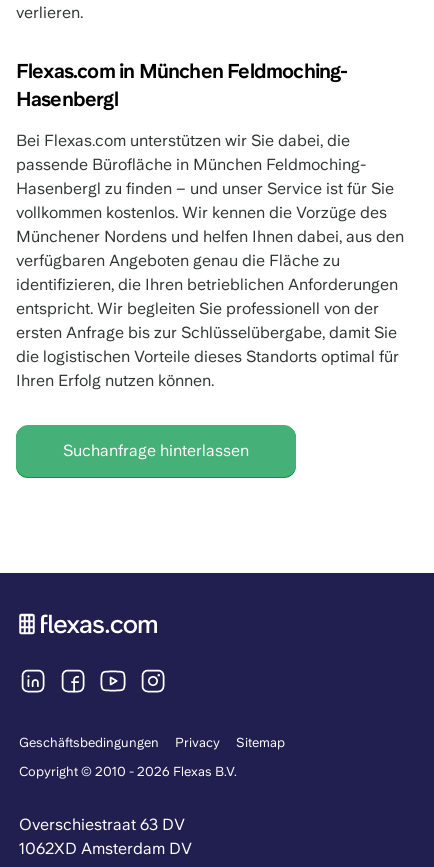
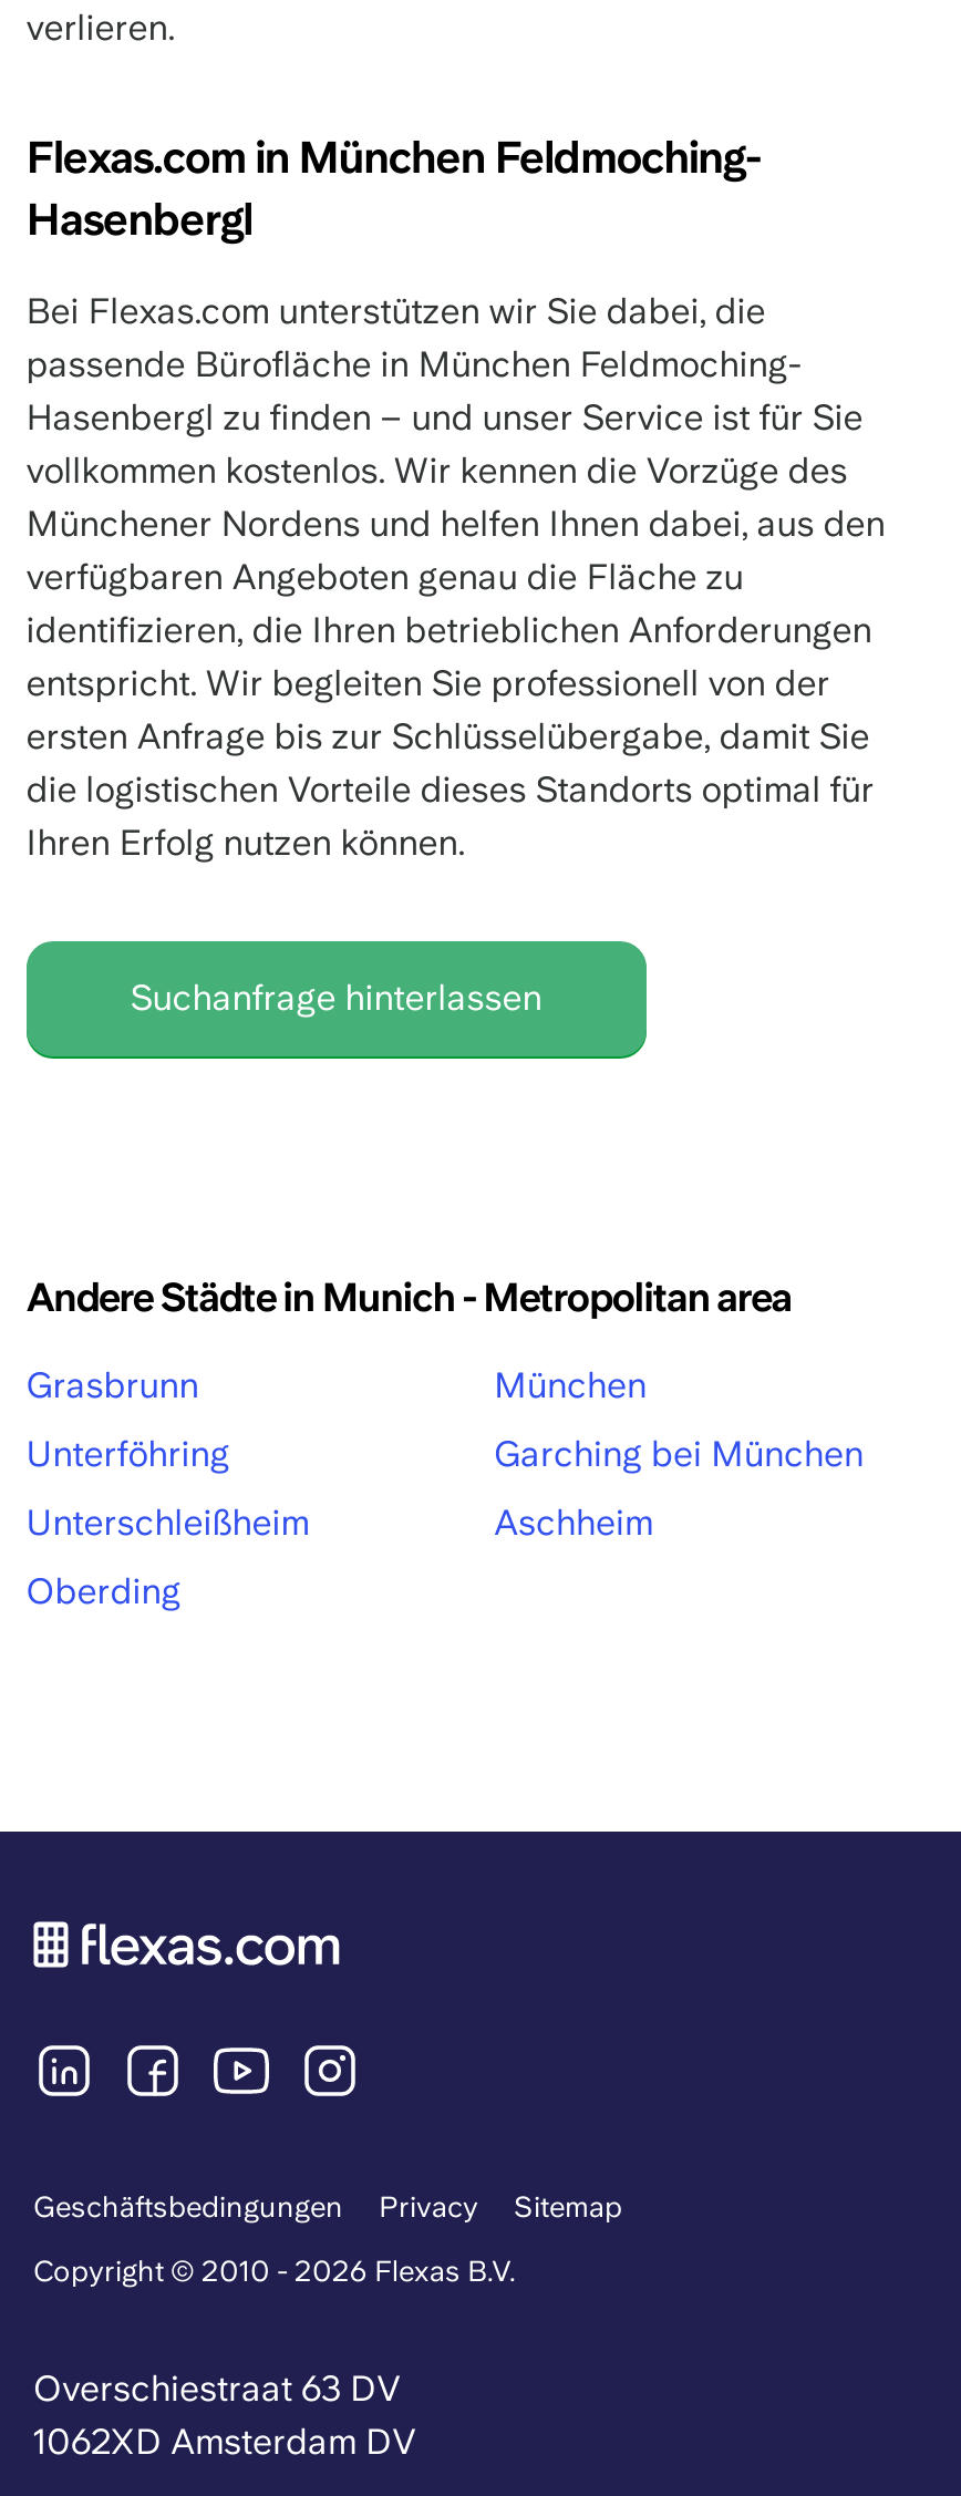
+ Andere Städte in Munich - Metropolitan area
+ Grasbrunn
+ Unterföhring
+ Unterschleißheim
+ Oberding

+ München
+ Garching bei München
+ Aschheim
